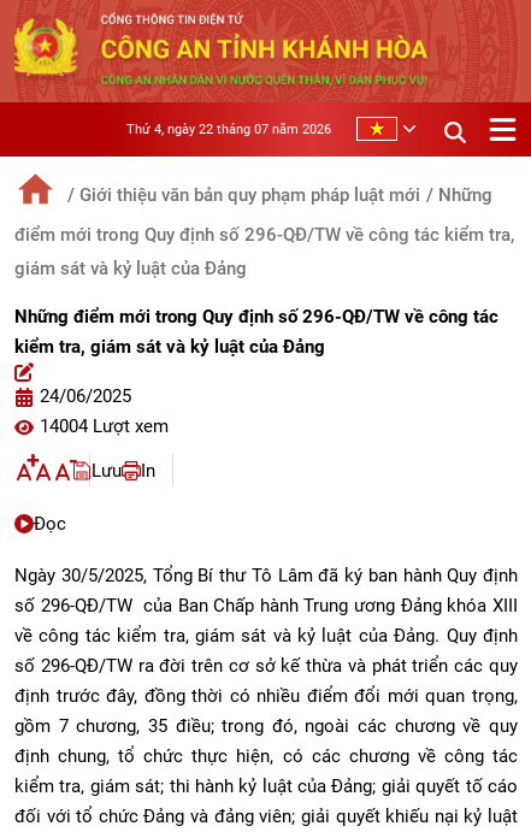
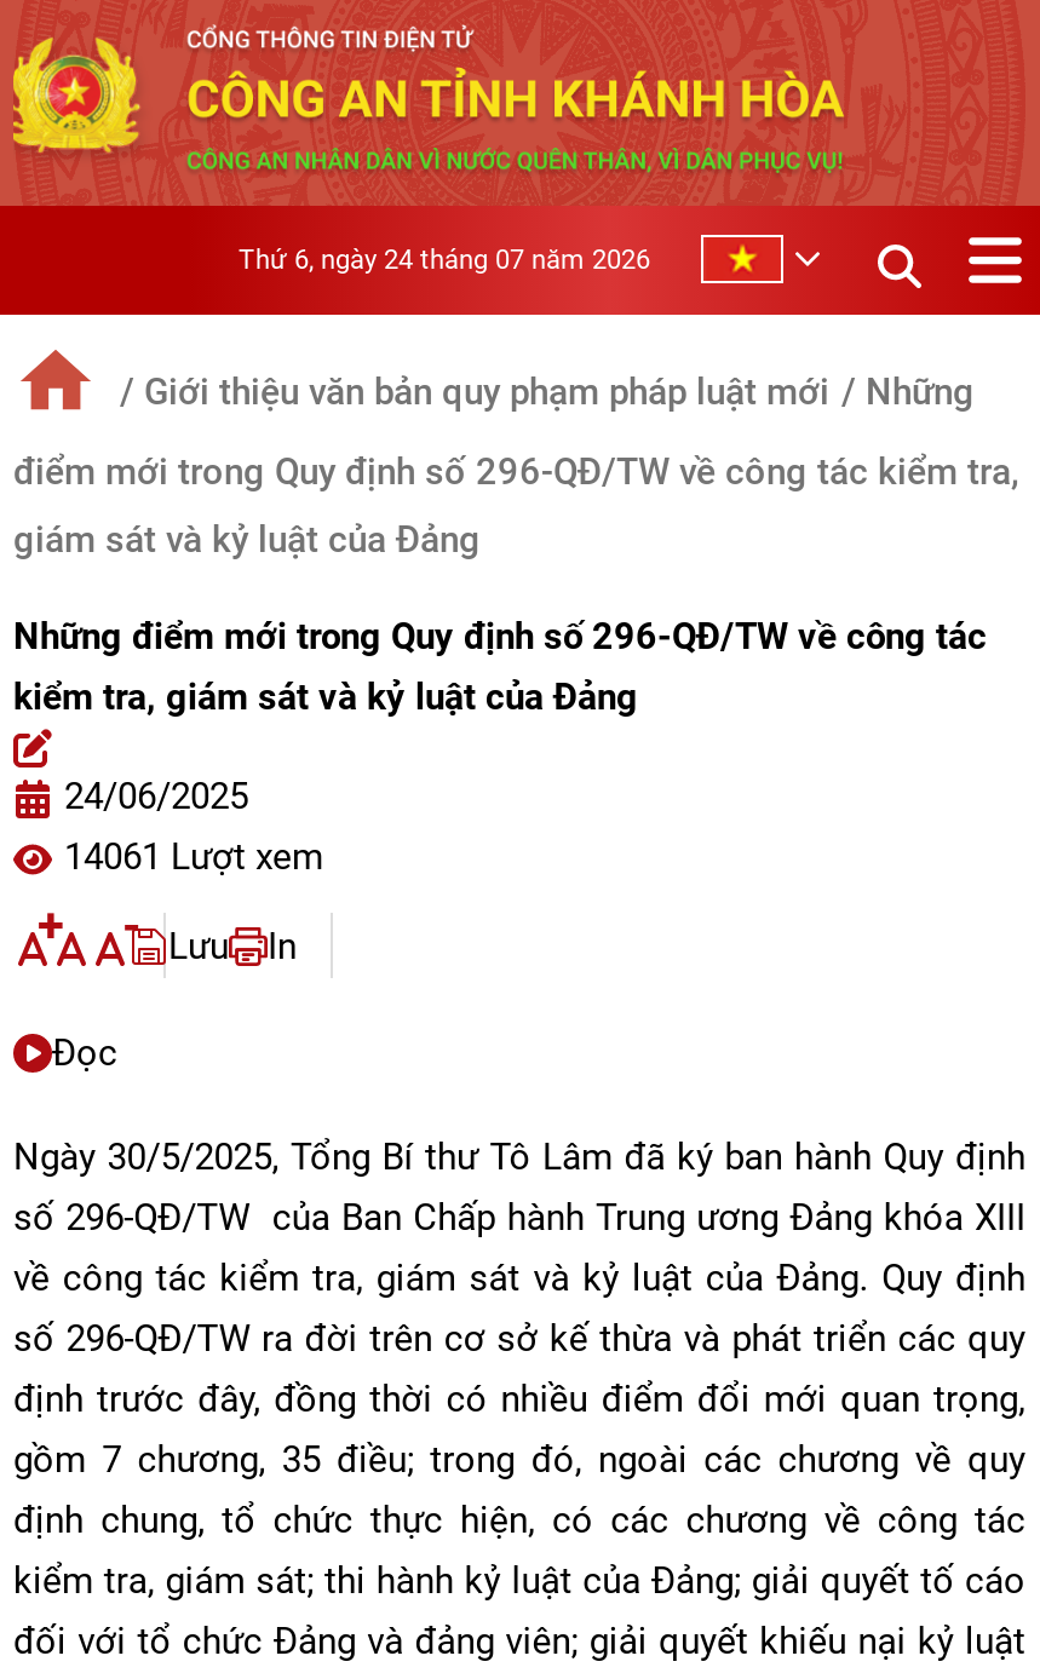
- Thứ 4, ngày 22 tháng 07 năm 2026
+ Thứ 6, ngày 24 tháng 07 năm 2026

- 14004 Lượt xem
+ 14061 Lượt xem
